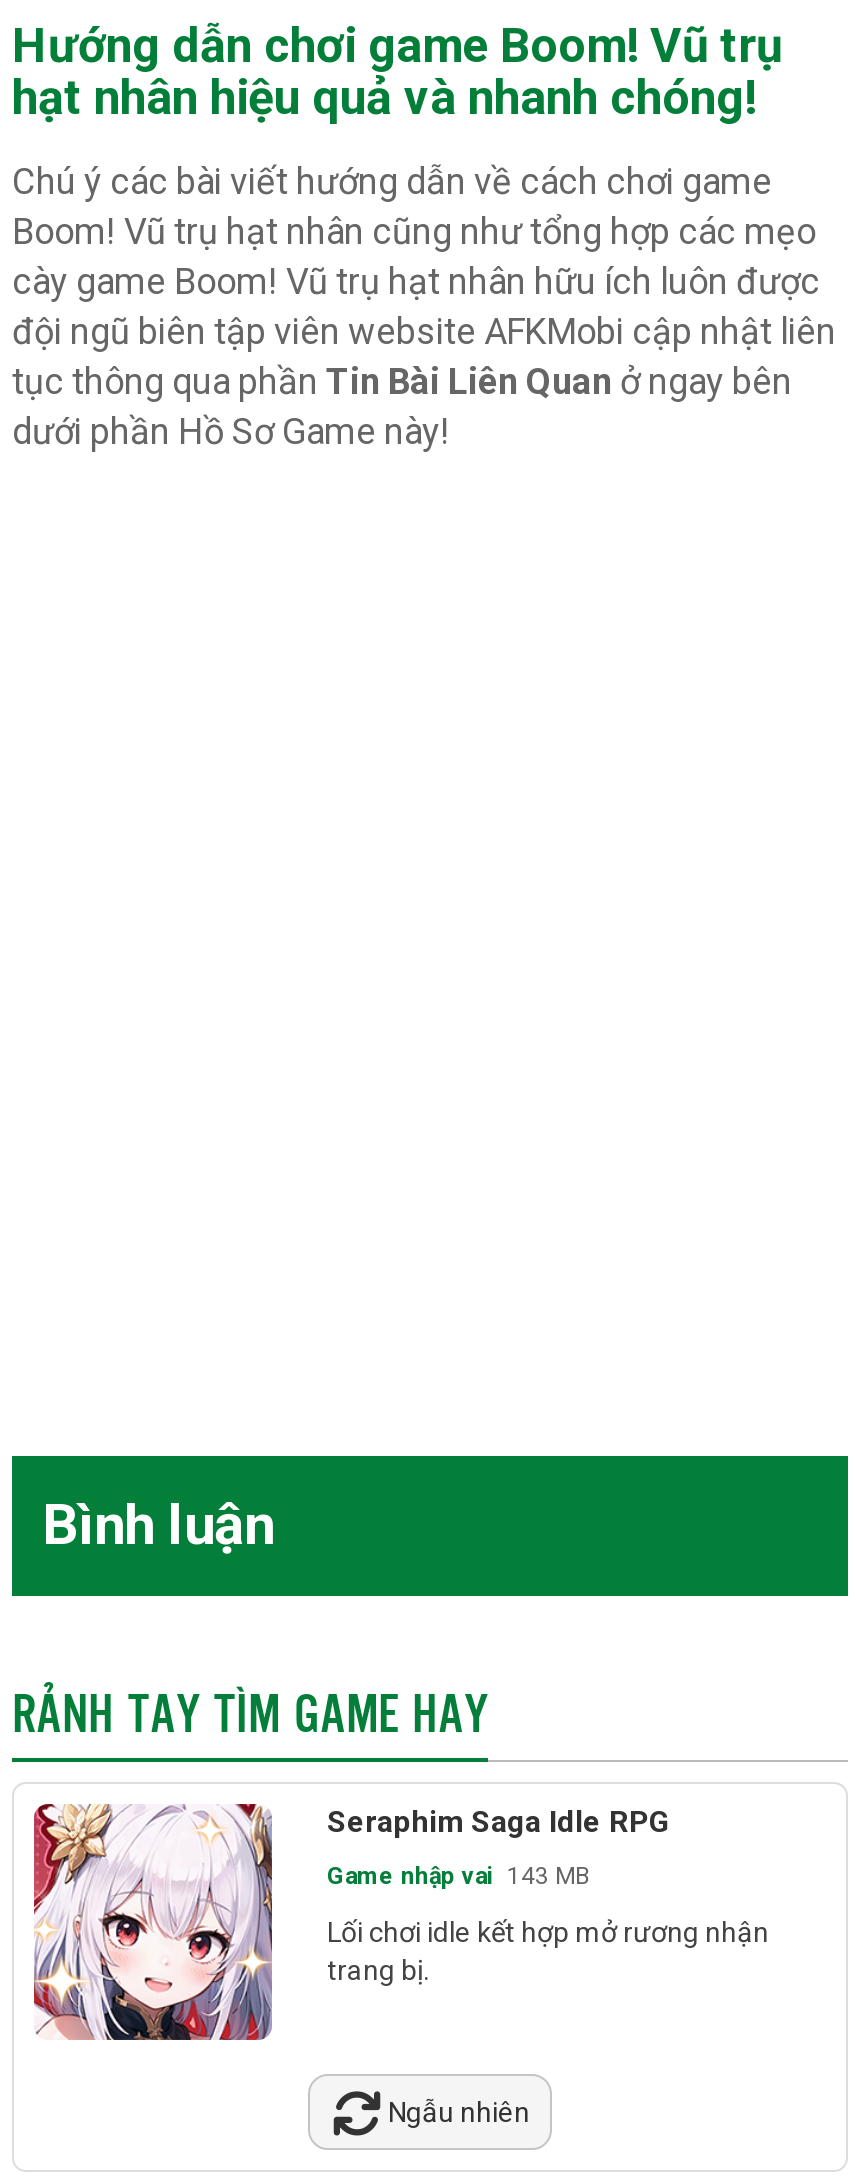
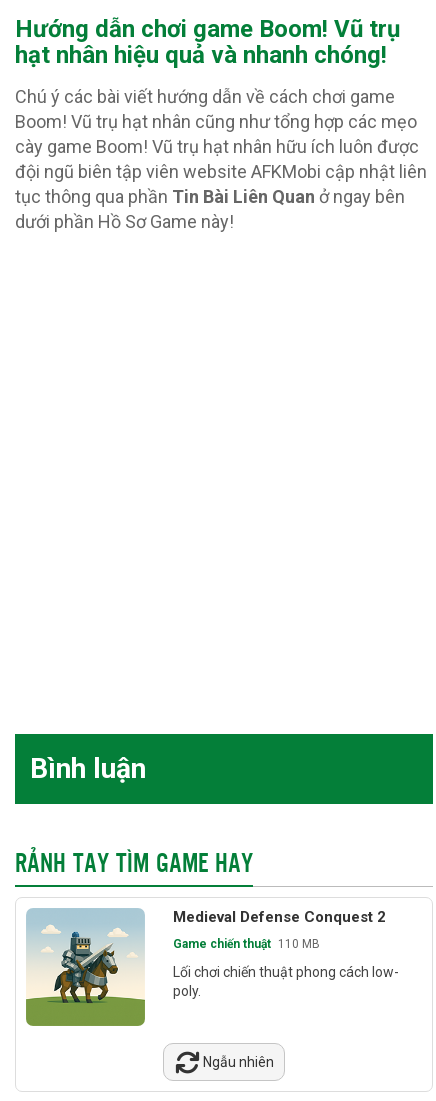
- [image]
- Seraphim Saga Idle RPG
+ [image]
+ Medieval Defense Conquest 2

- Game nhập vai 143 MB
+ Game chiến thuật 110 MB

- Lối chơi idle kết hợp mở rương nhận
- trang bị.
+ Lối chơi chiến thuật phong cách low-
+ poly.
